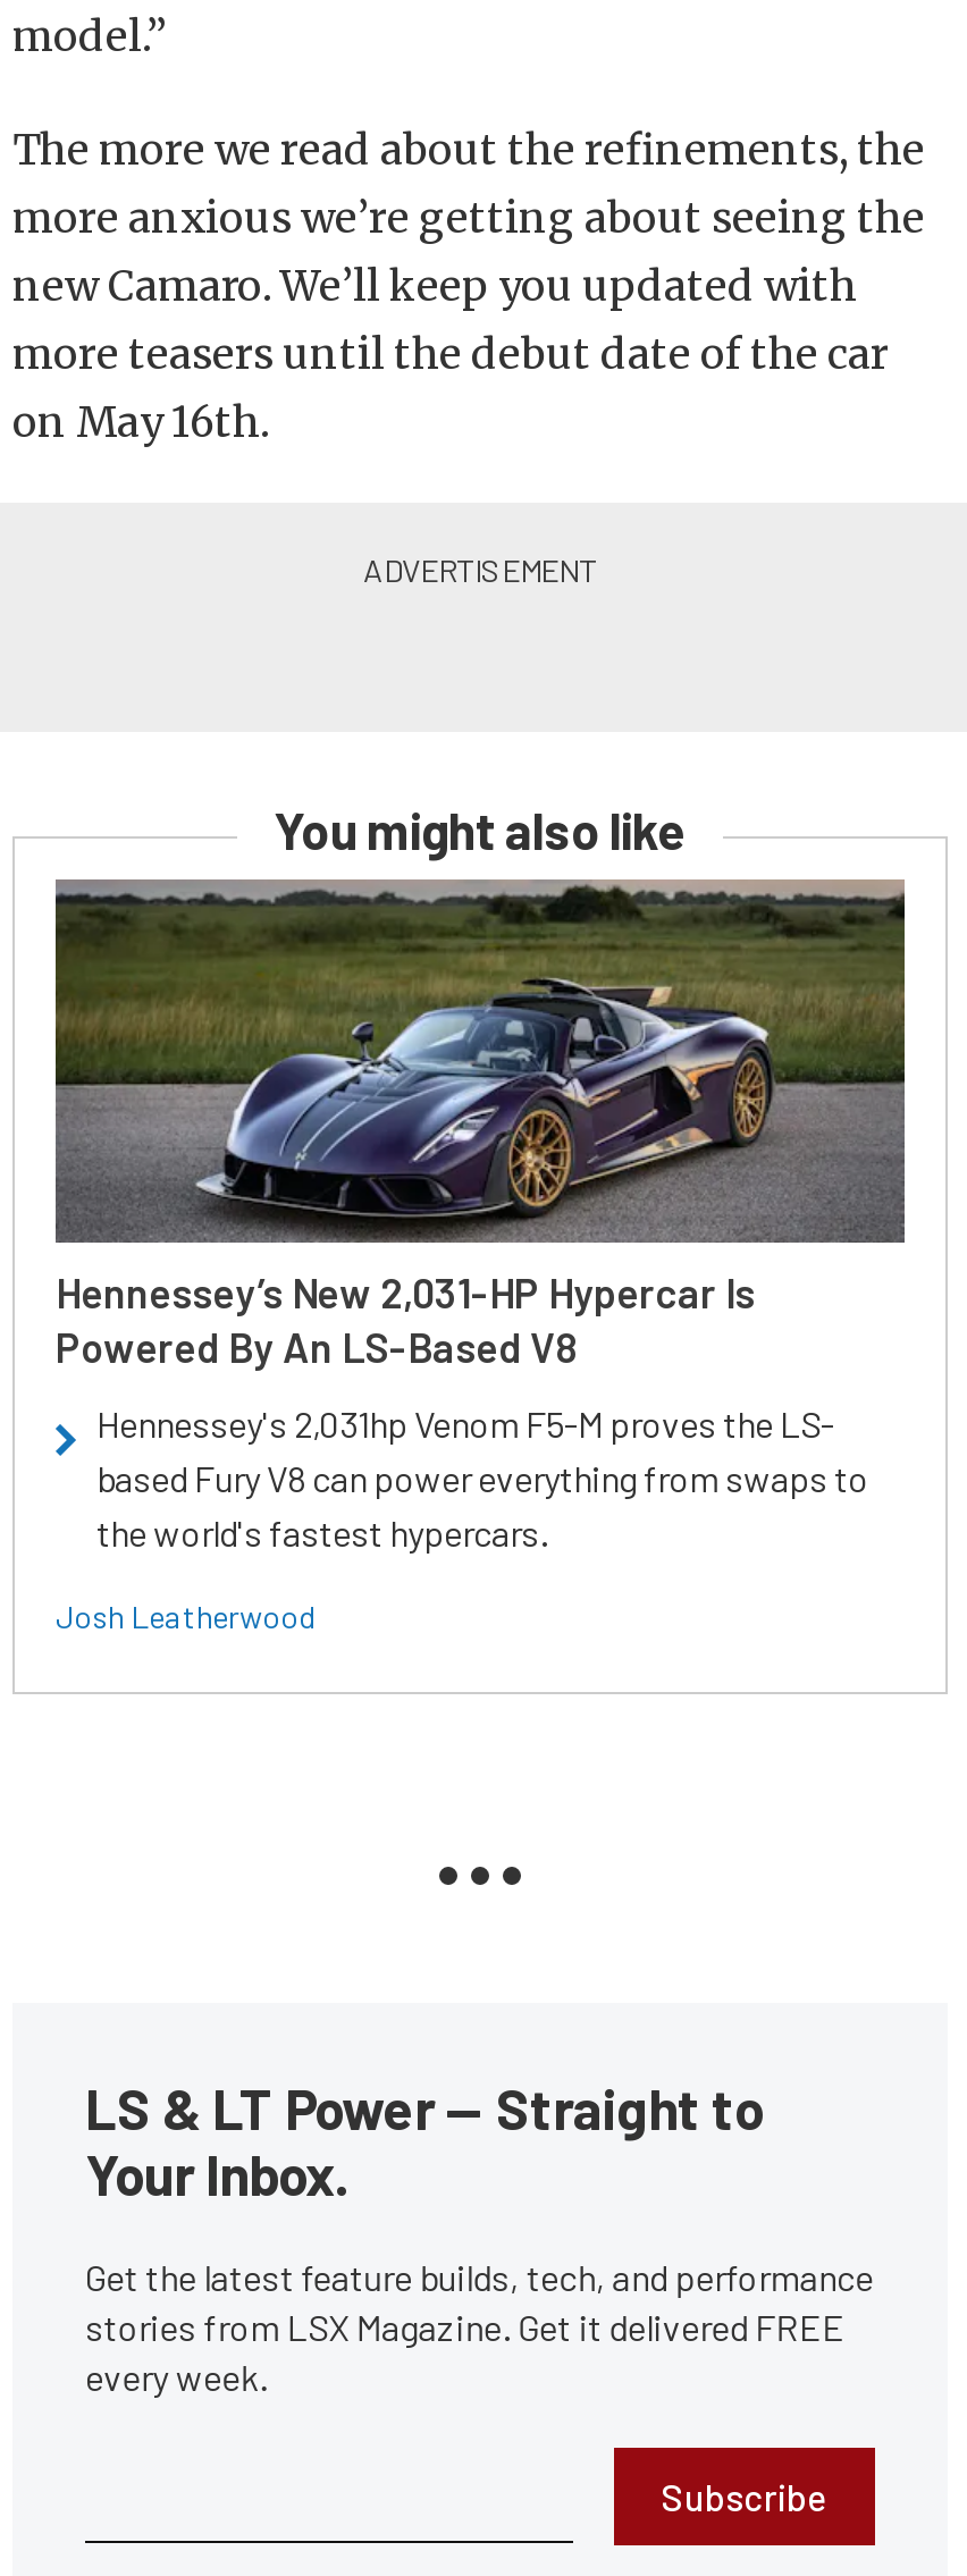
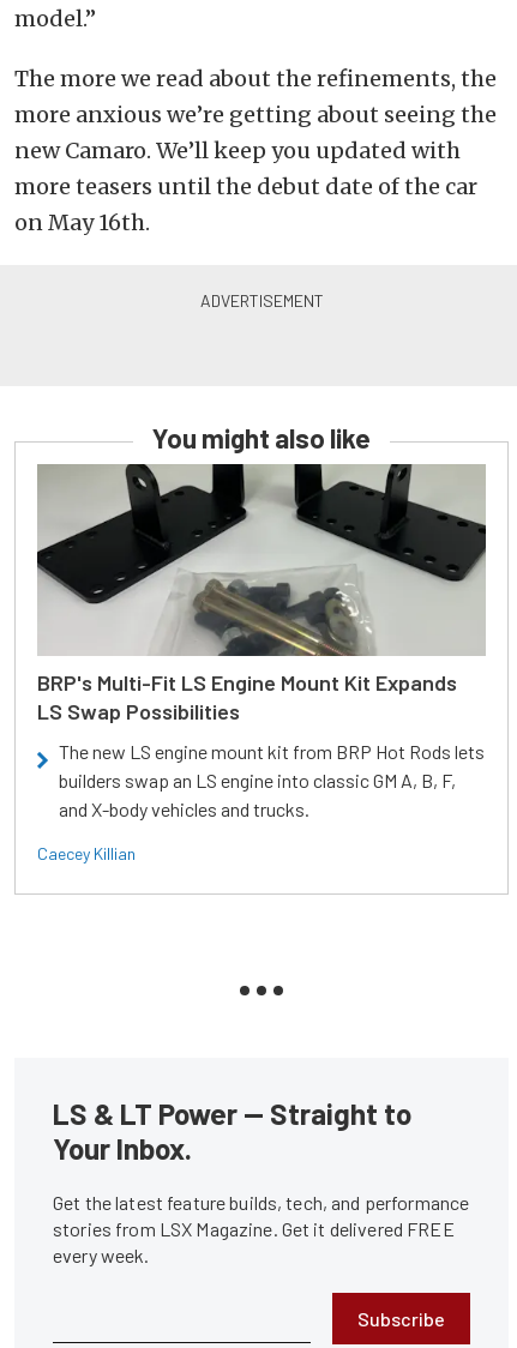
- [image]
- Hennessey’s New 2,031-HP Hypercar Is
- Powered By An LS-Based V8
+ [image]
+ BRP's Multi-Fit LS Engine Mount Kit Expands
+ LS Swap Possibilities

- Hennessey's 2,031hp Venom F5-M proves the LS-
- based Fury V8 can power everything from swaps to
- the world's fastest hypercars.
+ The new LS engine mount kit from BRP Hot Rods lets
+ builders swap an LS engine into classic GM A, B, F,
+ and X-body vehicles and trucks.

- Josh Leatherwood
+ Caecey Killian
